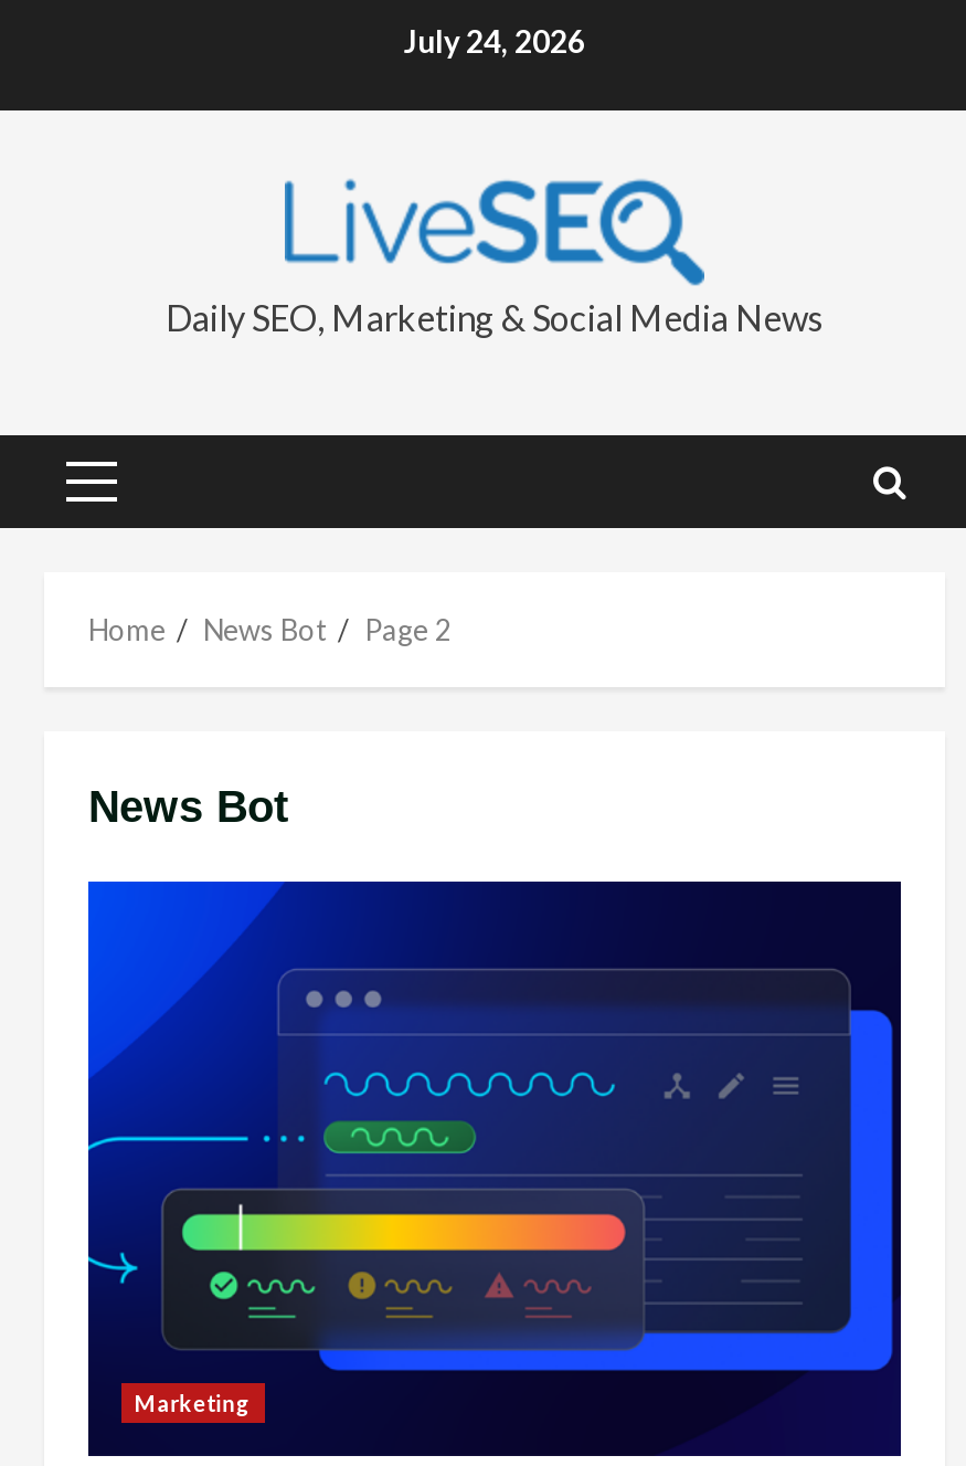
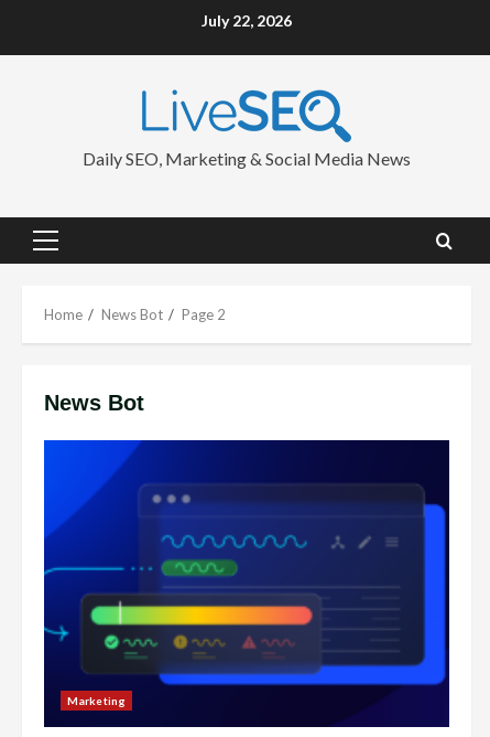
- July 24, 2026
+ July 22, 2026
